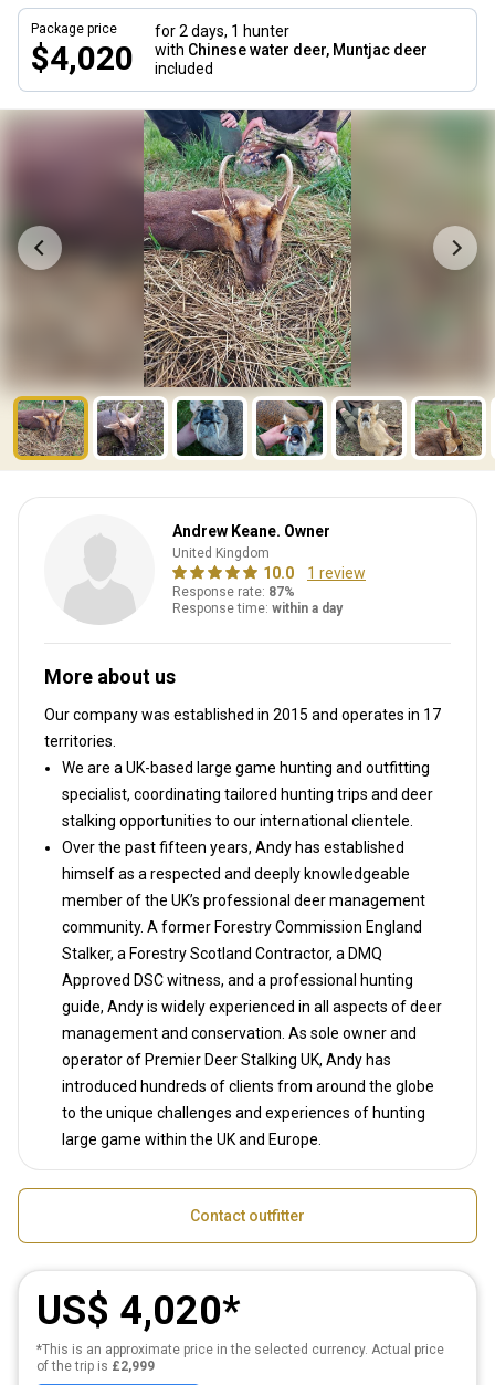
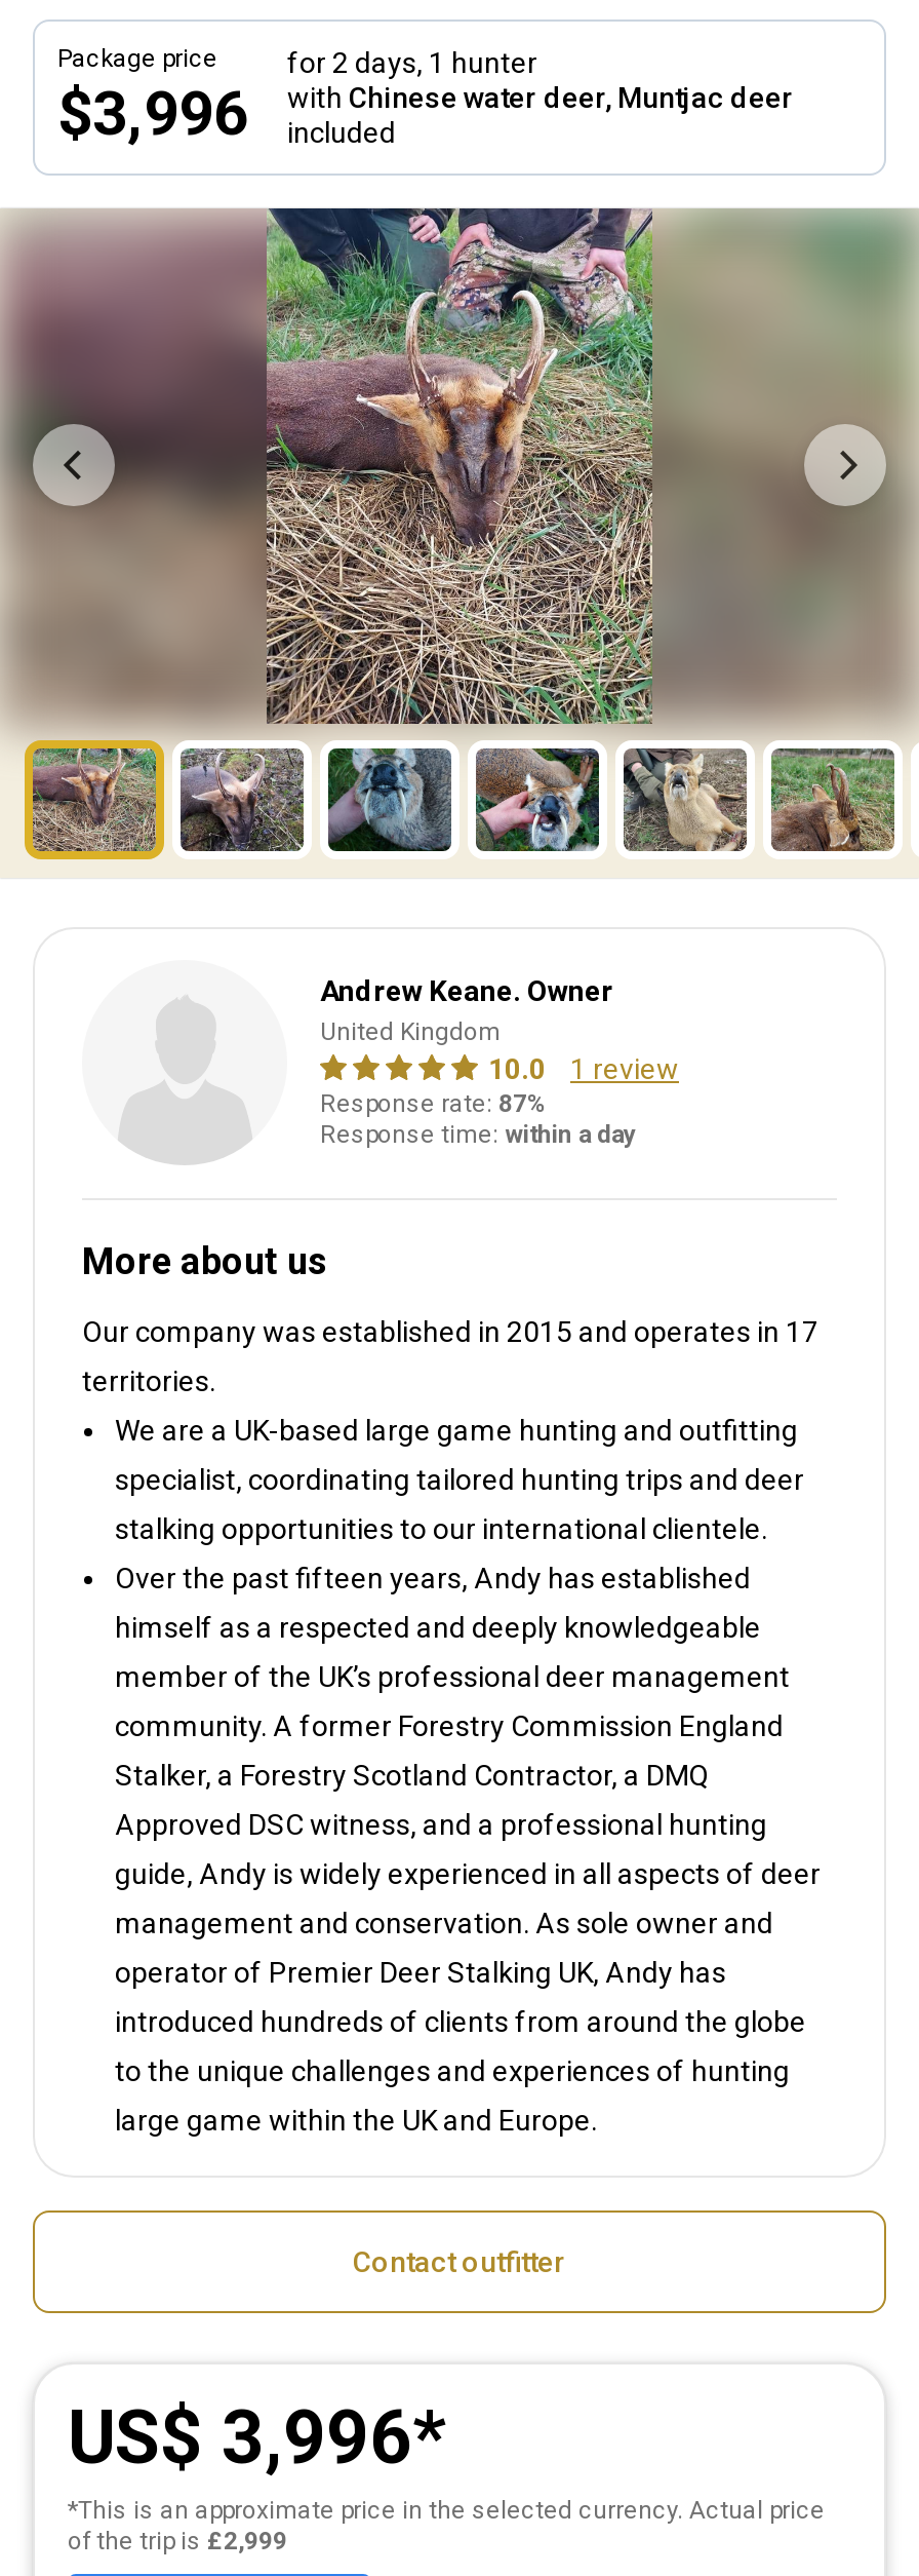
- $4,020 with Chinese water deer, Muntjac deer included
+ $3,996 with Chinese water deer, Muntjac deer included

- US$ 4,020
+ US$ 3,996
